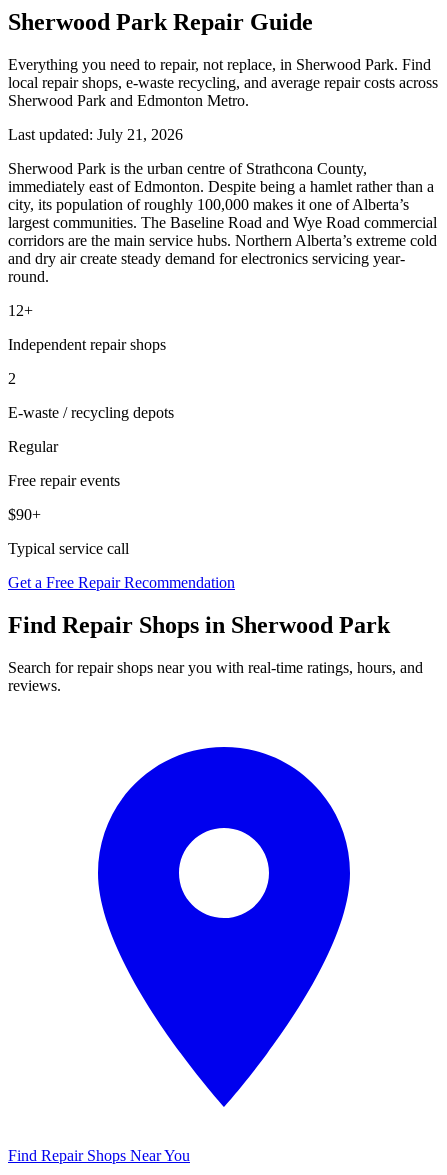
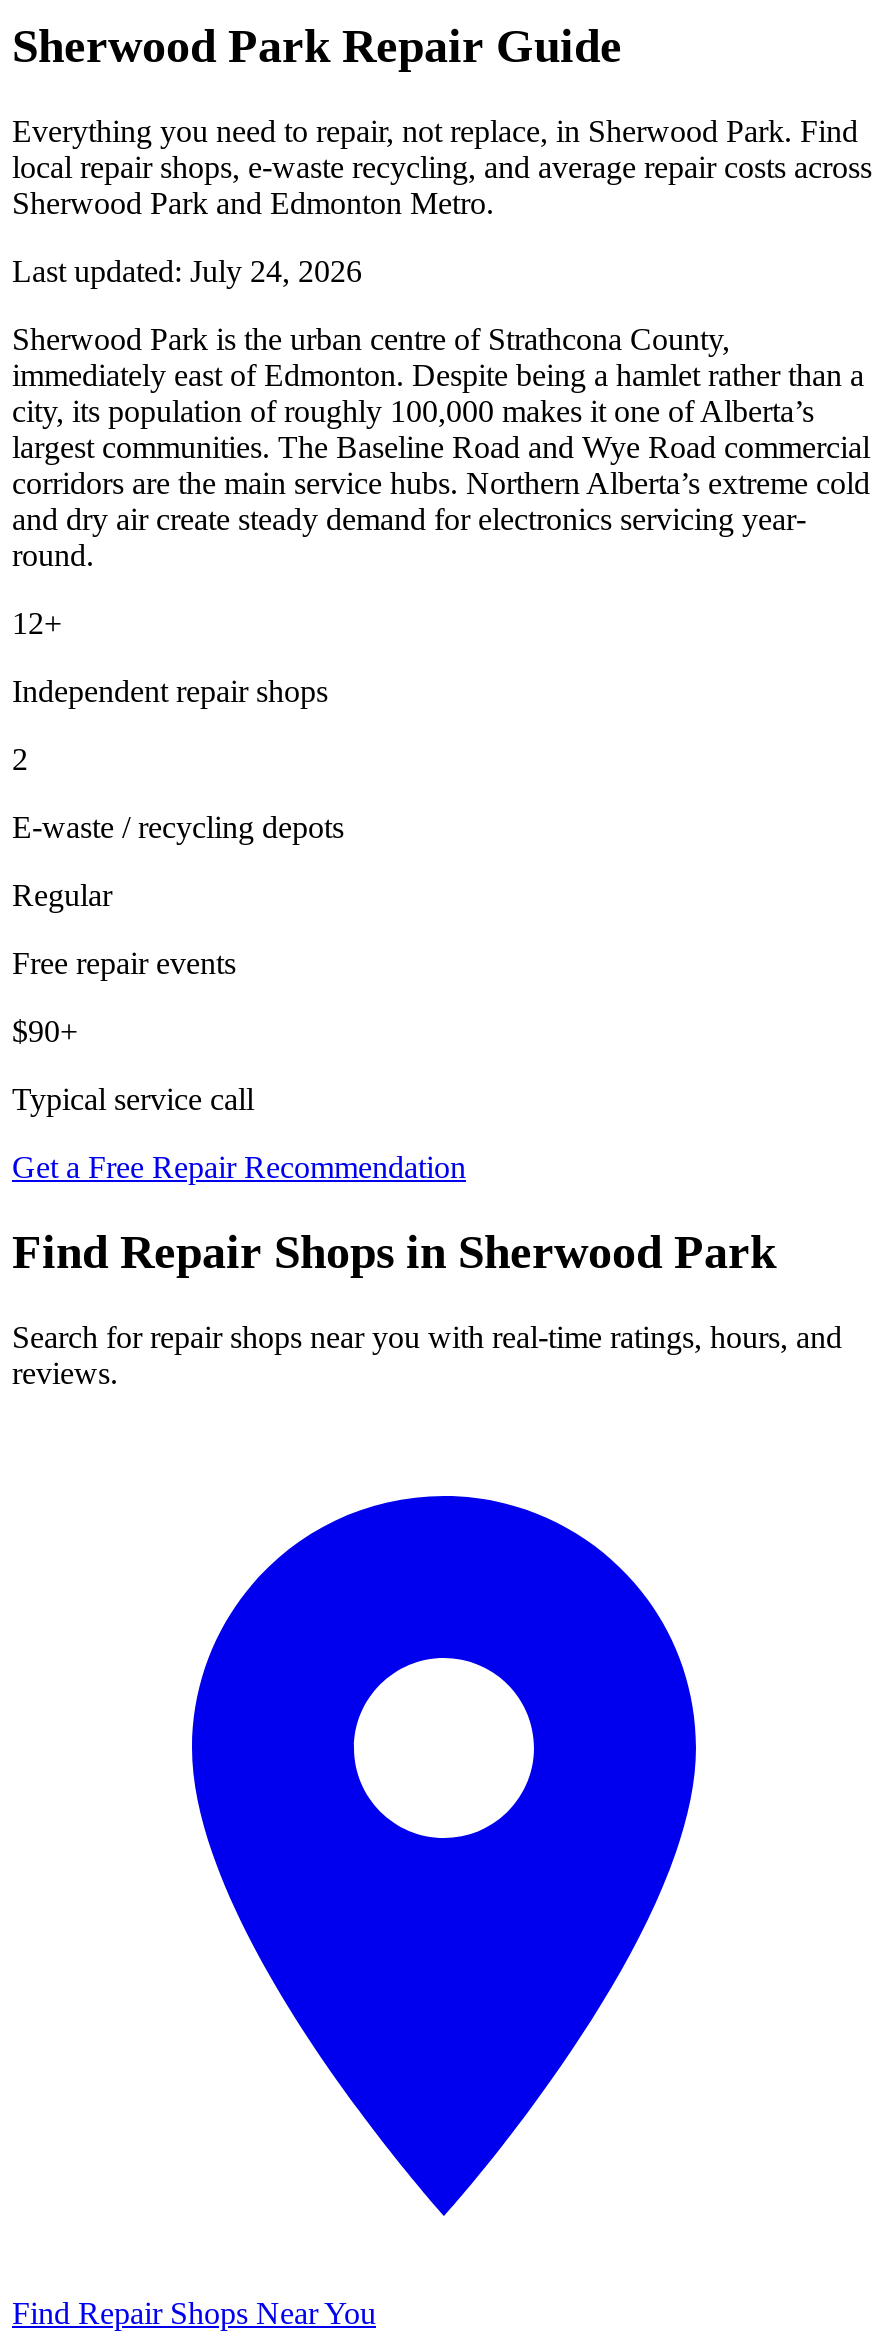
- Last updated: July 21, 2026
+ Last updated: July 24, 2026
